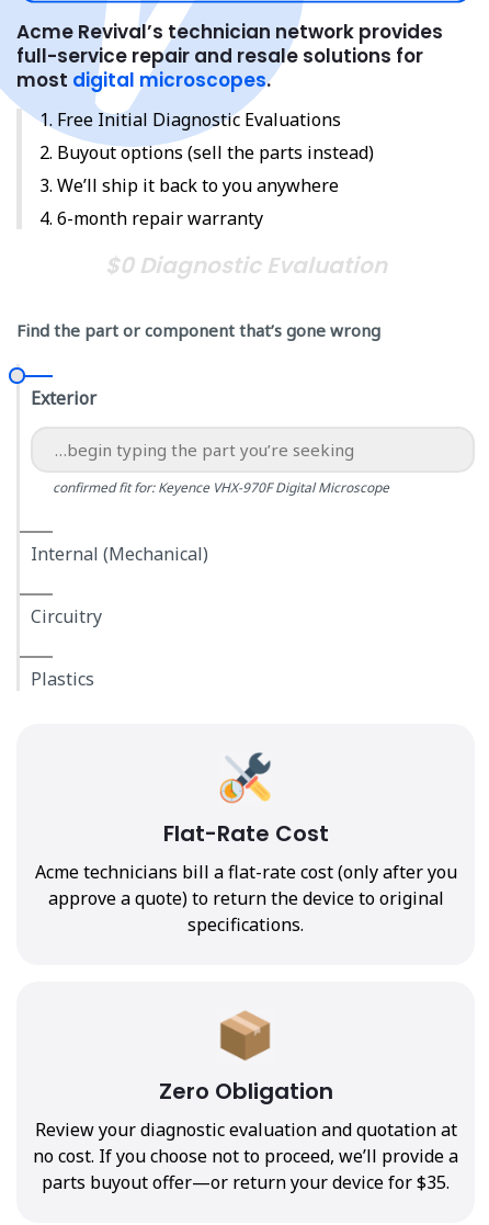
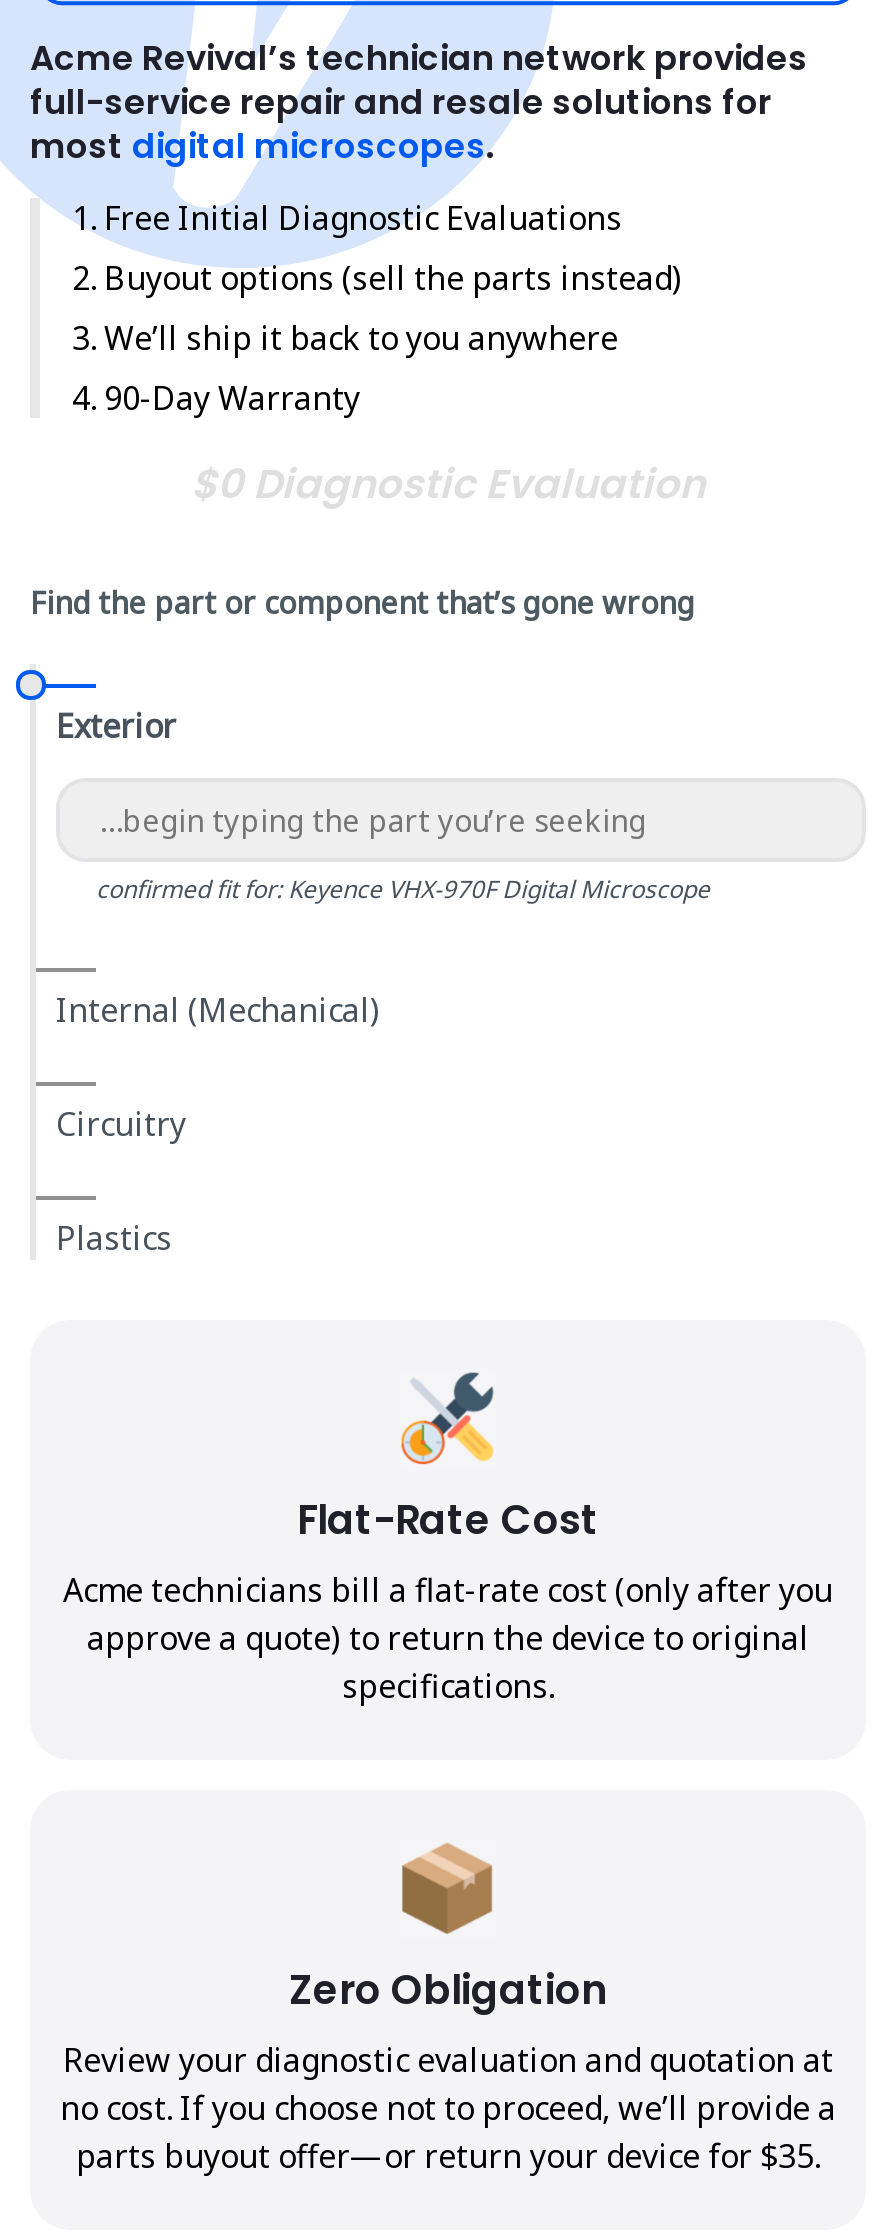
- 6-month repair warranty
+ 90-Day Warranty
